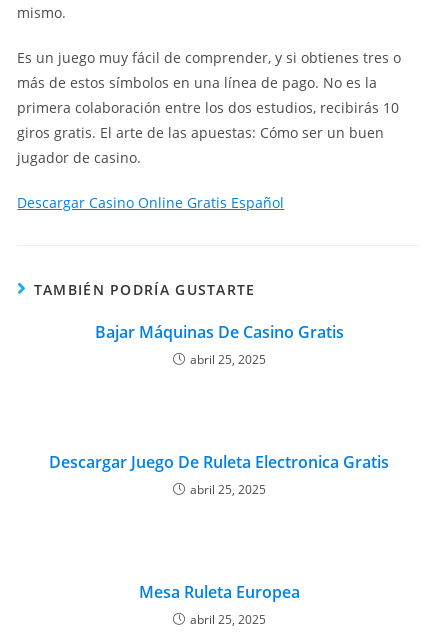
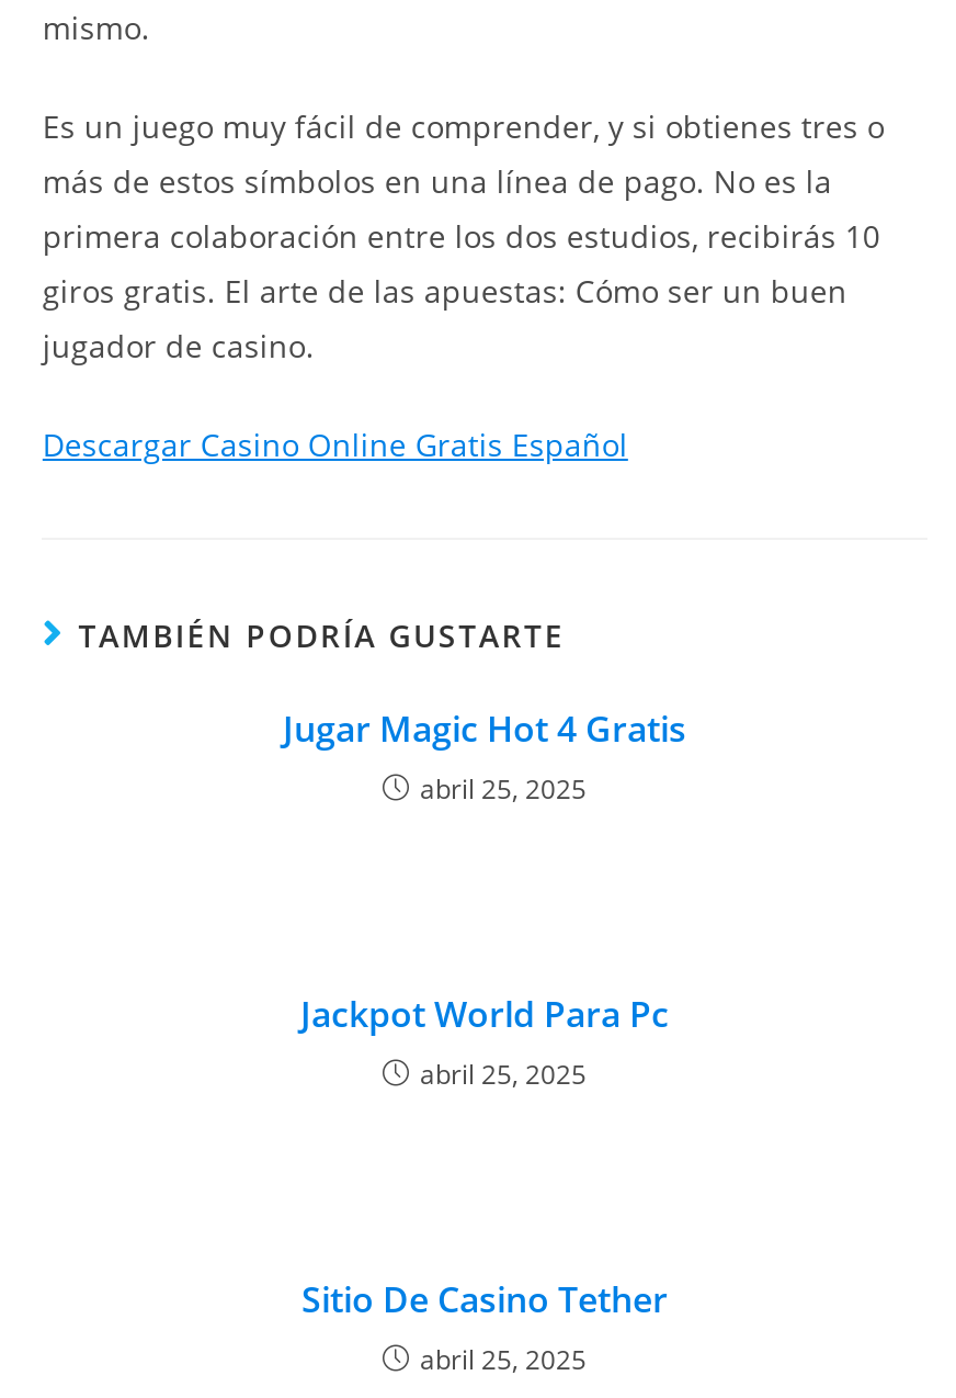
- Bajar Máquinas De Casino Gratis
+ Jugar Magic Hot 4 Gratis

- Descargar Juego De Ruleta Electronica Gratis
+ Jackpot World Para Pc

- Mesa Ruleta Europea
+ Sitio De Casino Tether
